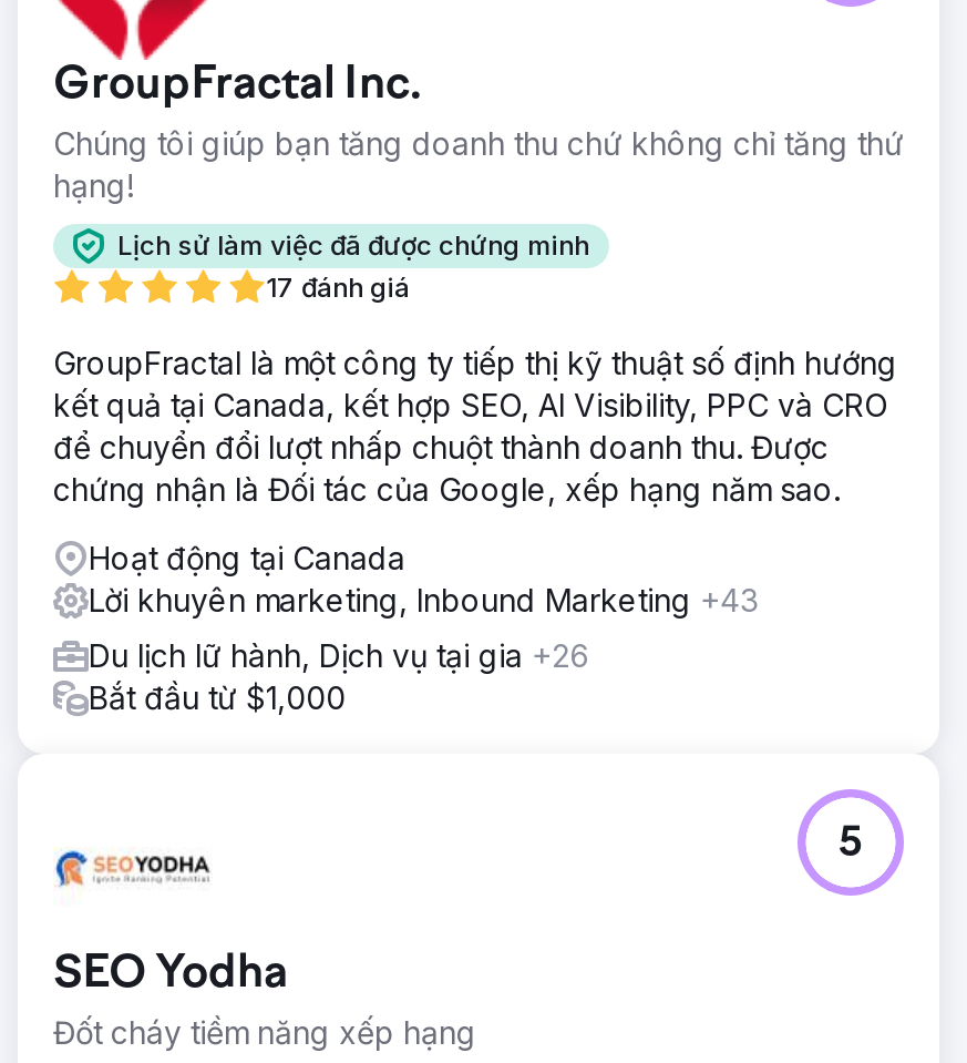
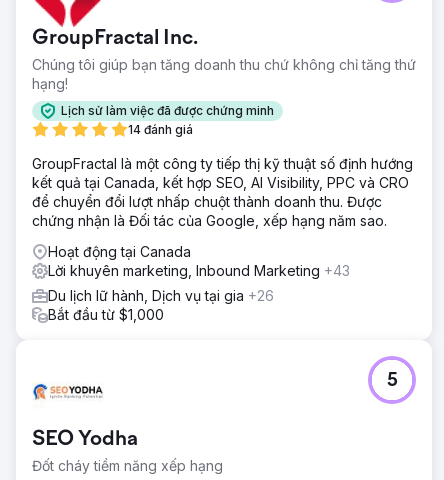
- 17 đánh giá
+ 14 đánh giá
